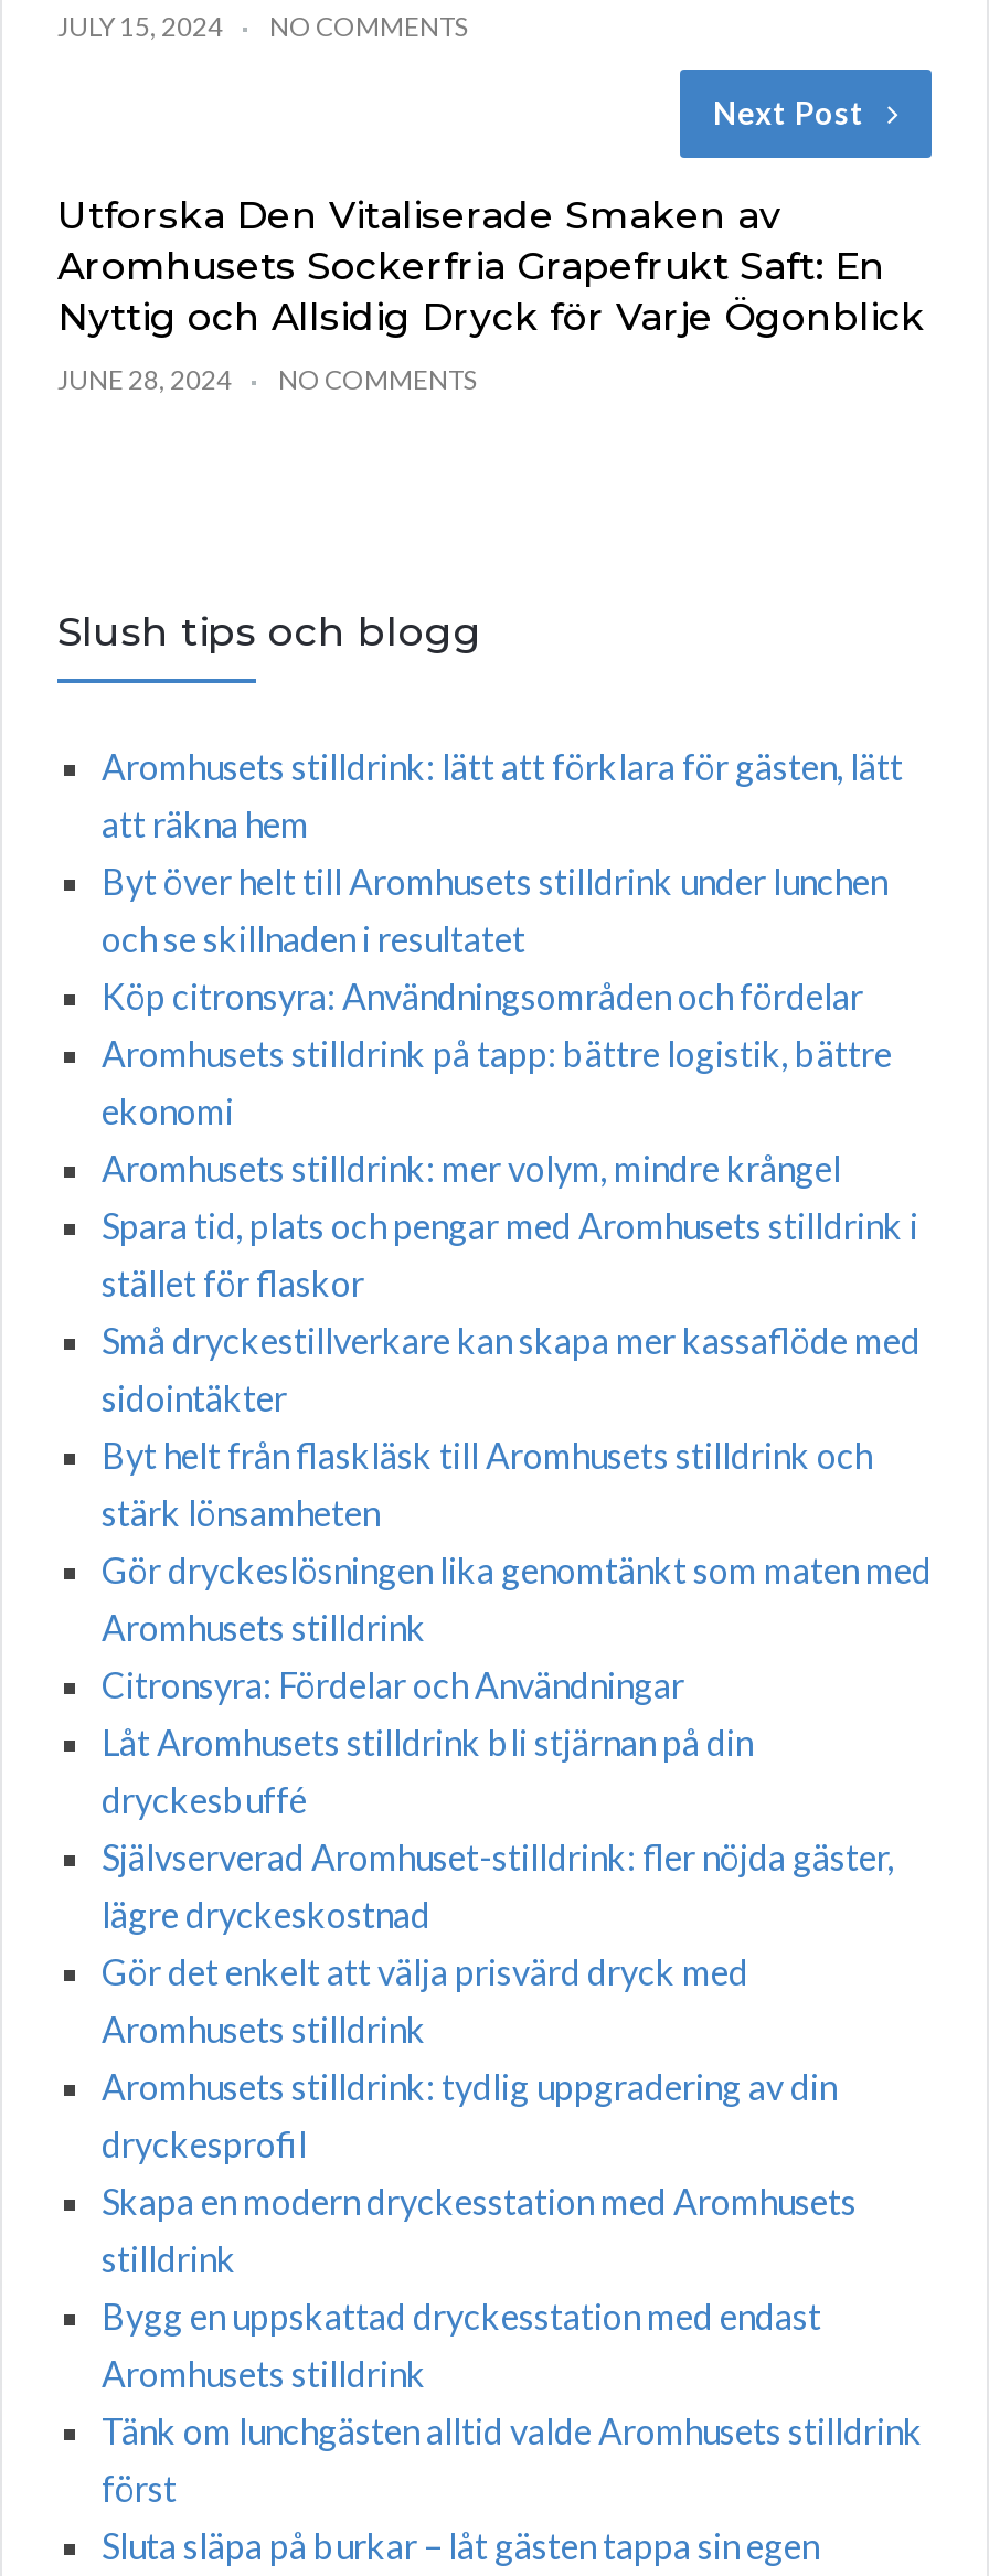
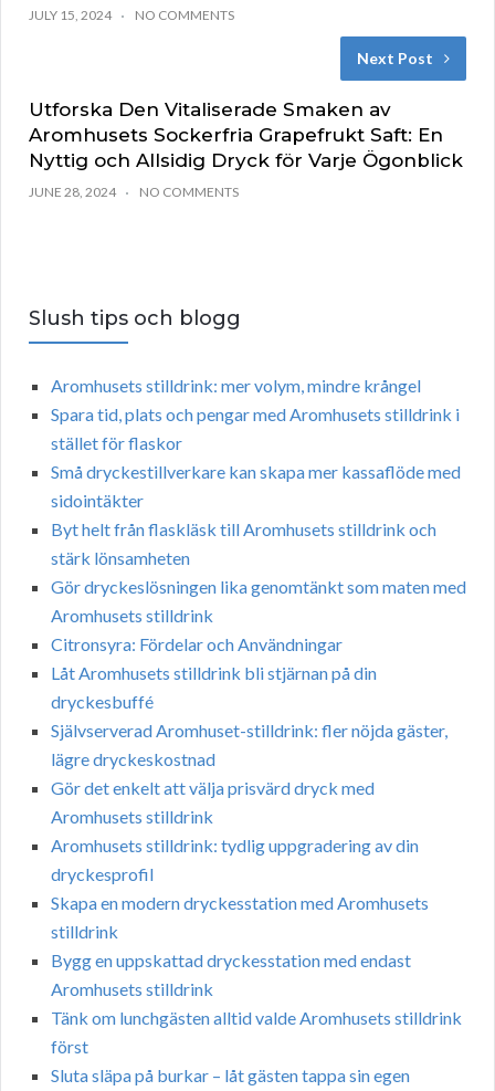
- Aromhusets stilldrink: lätt att förklara för gästen, lätt
- att räkna hem
- Byt över helt till Aromhusets stilldrink under lunchen
- och se skillnaden i resultatet
- Köp citronsyra: Användningsområden och fördelar
- Aromhusets stilldrink på tapp: bättre logistik, bättre
- ekonomi
